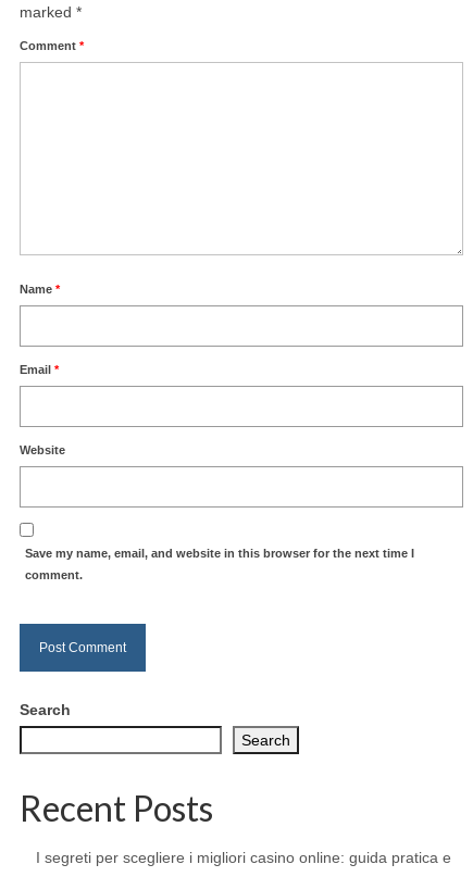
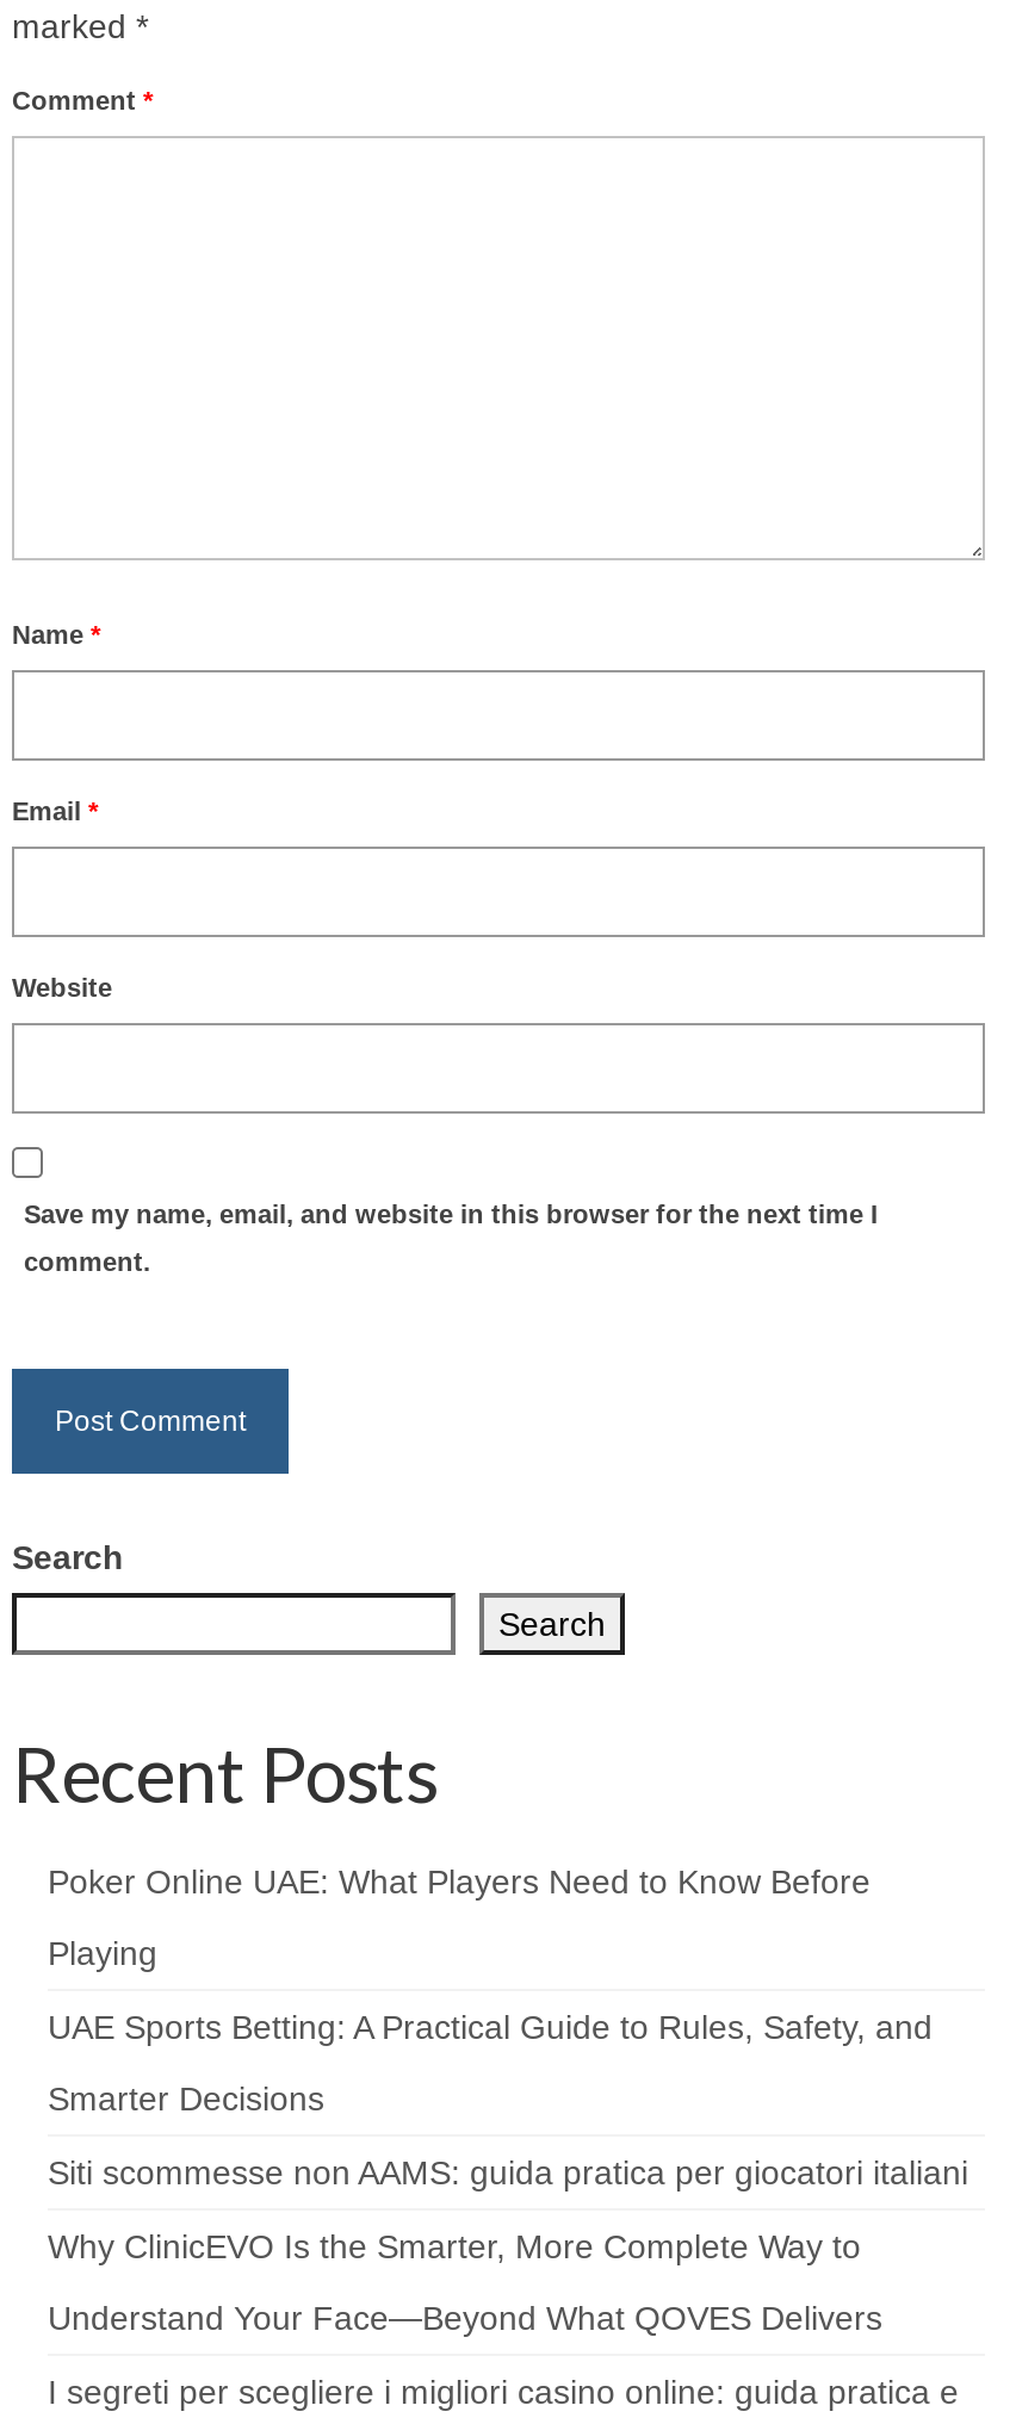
+ Poker Online UAE: What Players Need to Know Before
+ Playing
+ UAE Sports Betting: A Practical Guide to Rules, Safety, and
+ Smarter Decisions
+ Siti scommesse non AAMS: guida pratica per giocatori italiani
+ Why ClinicEVO Is the Smarter, More Complete Way to
+ Understand Your Face—Beyond What QOVES Delivers
